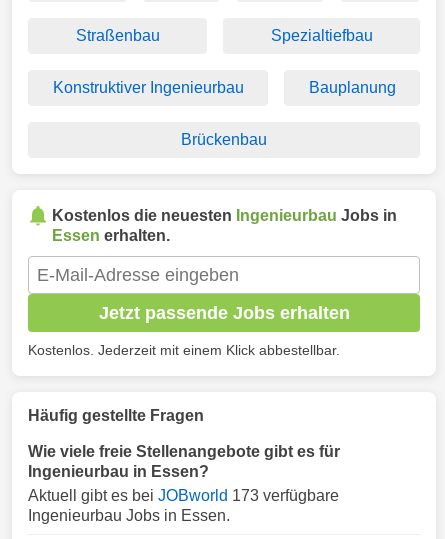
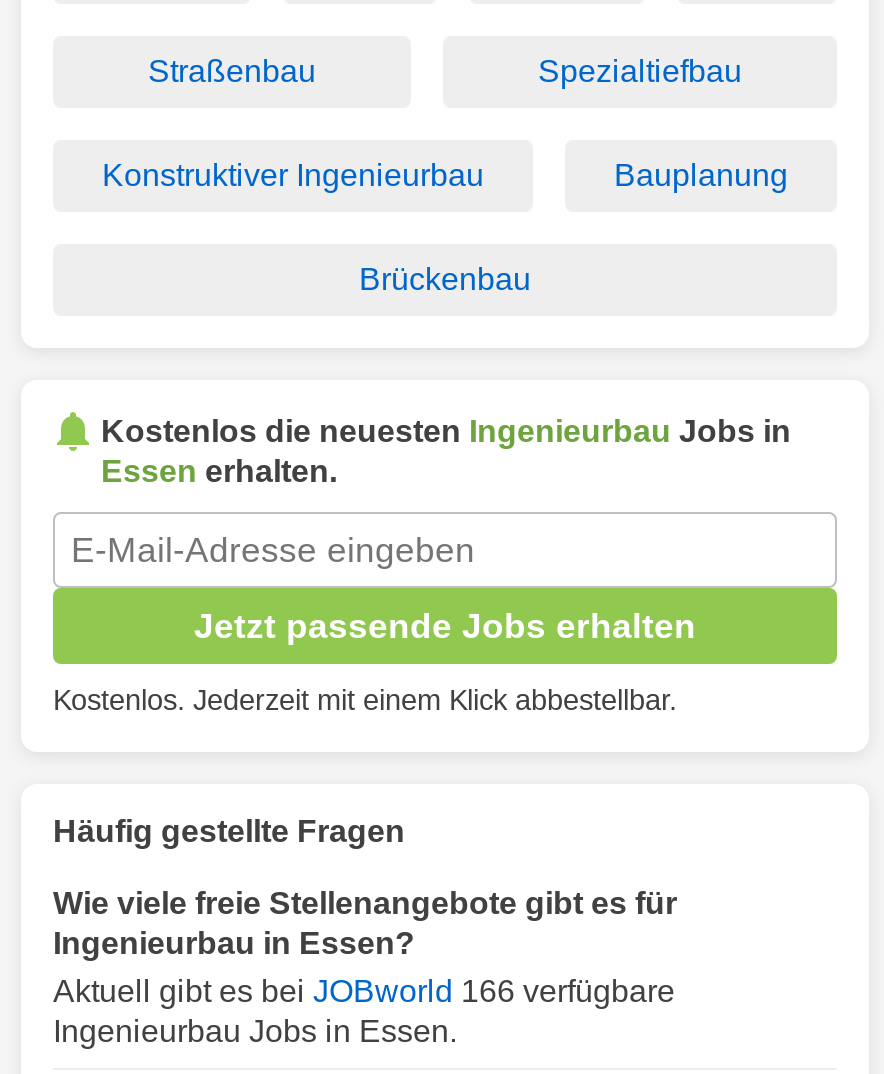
- Aktuell gibt es bei JOBworld 173 verfügbare
+ Aktuell gibt es bei JOBworld 166 verfügbare
